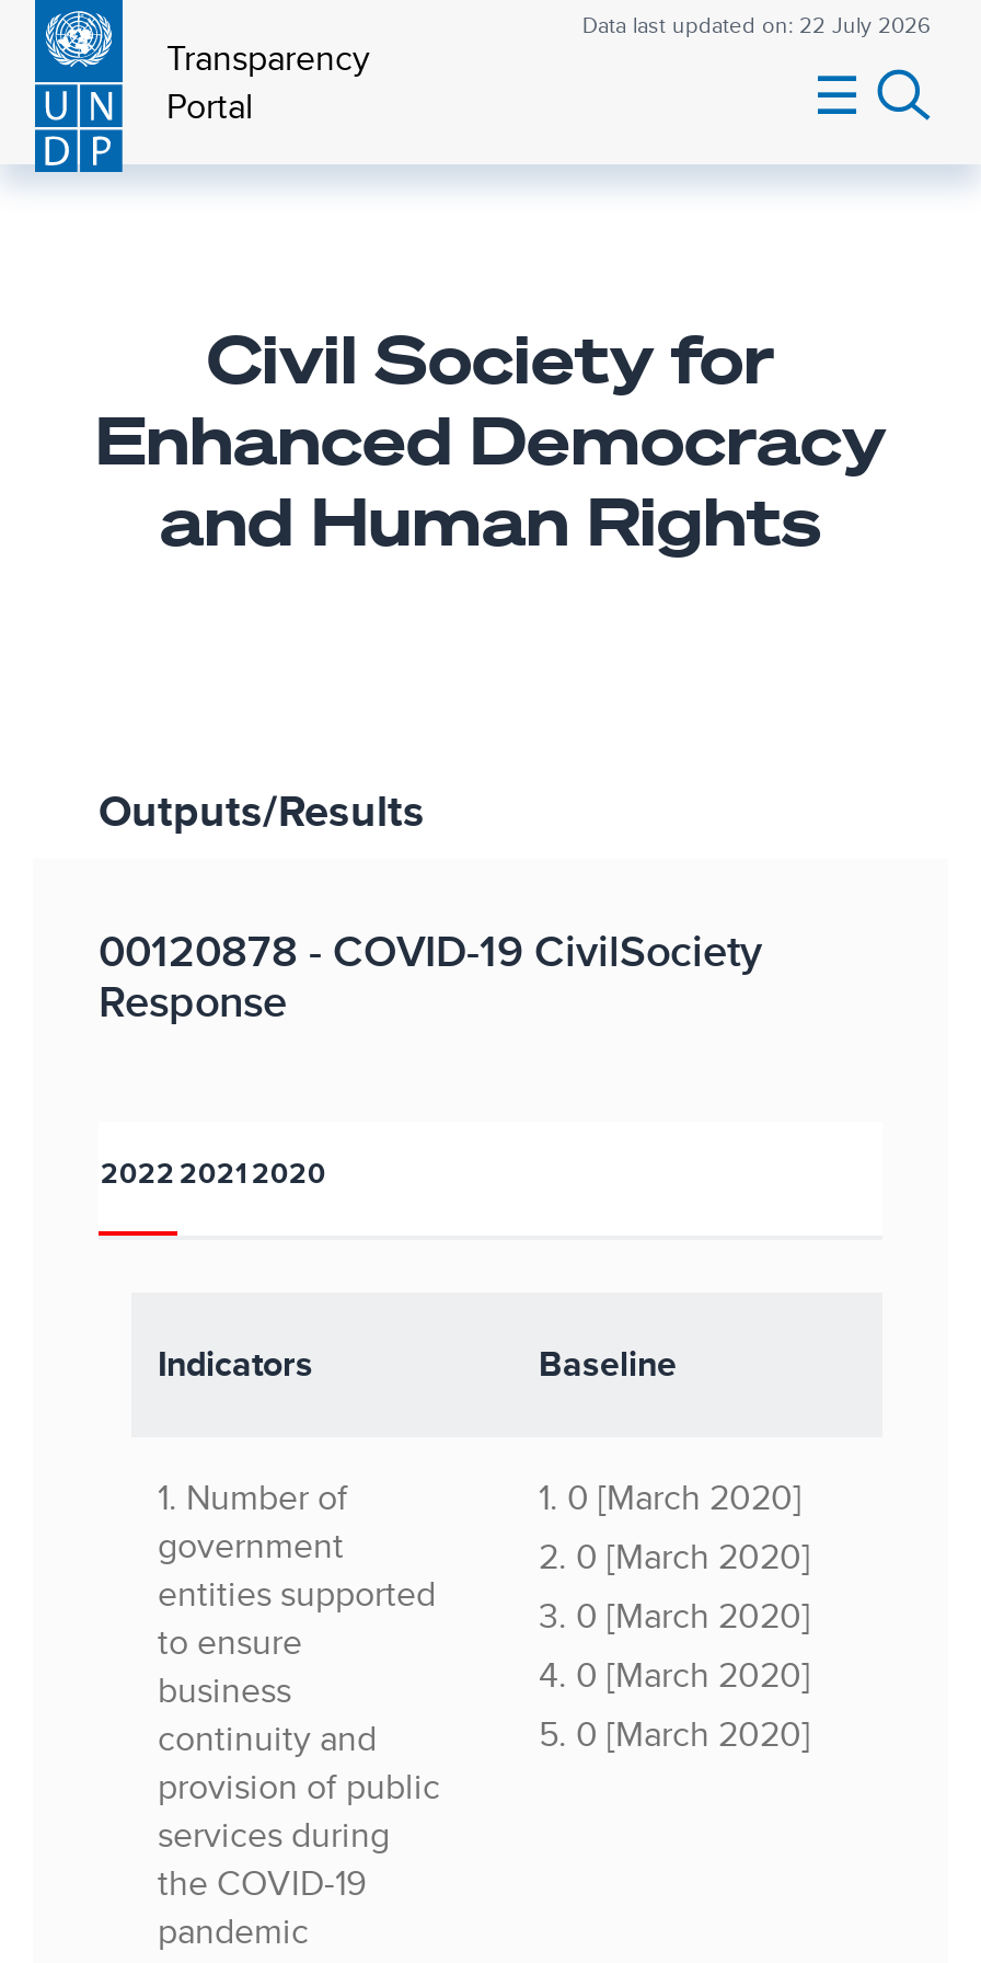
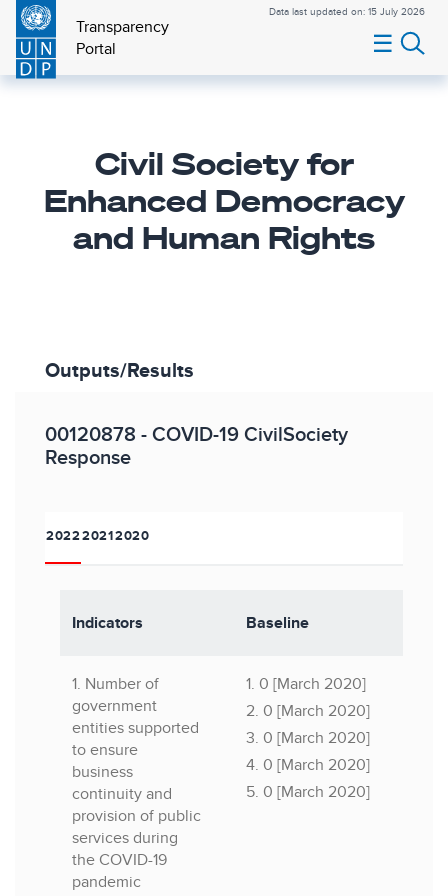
- Data last updated on: 22 July 2026
+ Data last updated on: 15 July 2026
